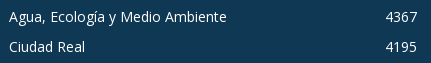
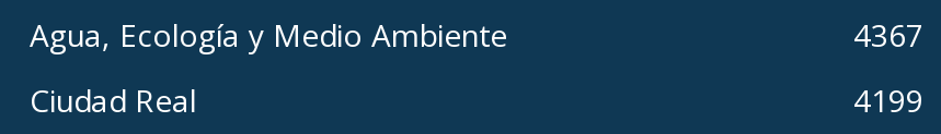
- 4195
+ 4199
